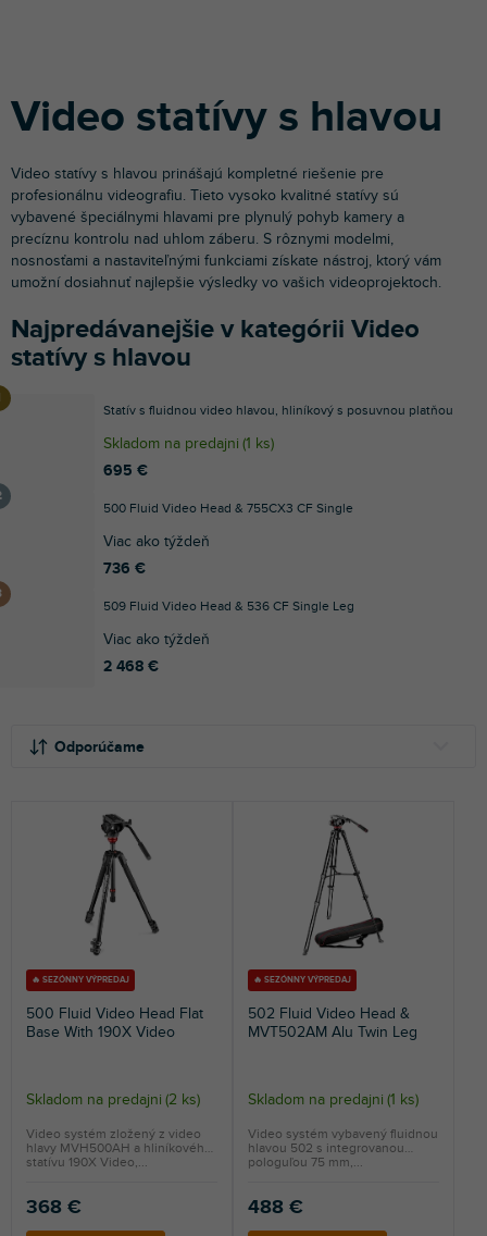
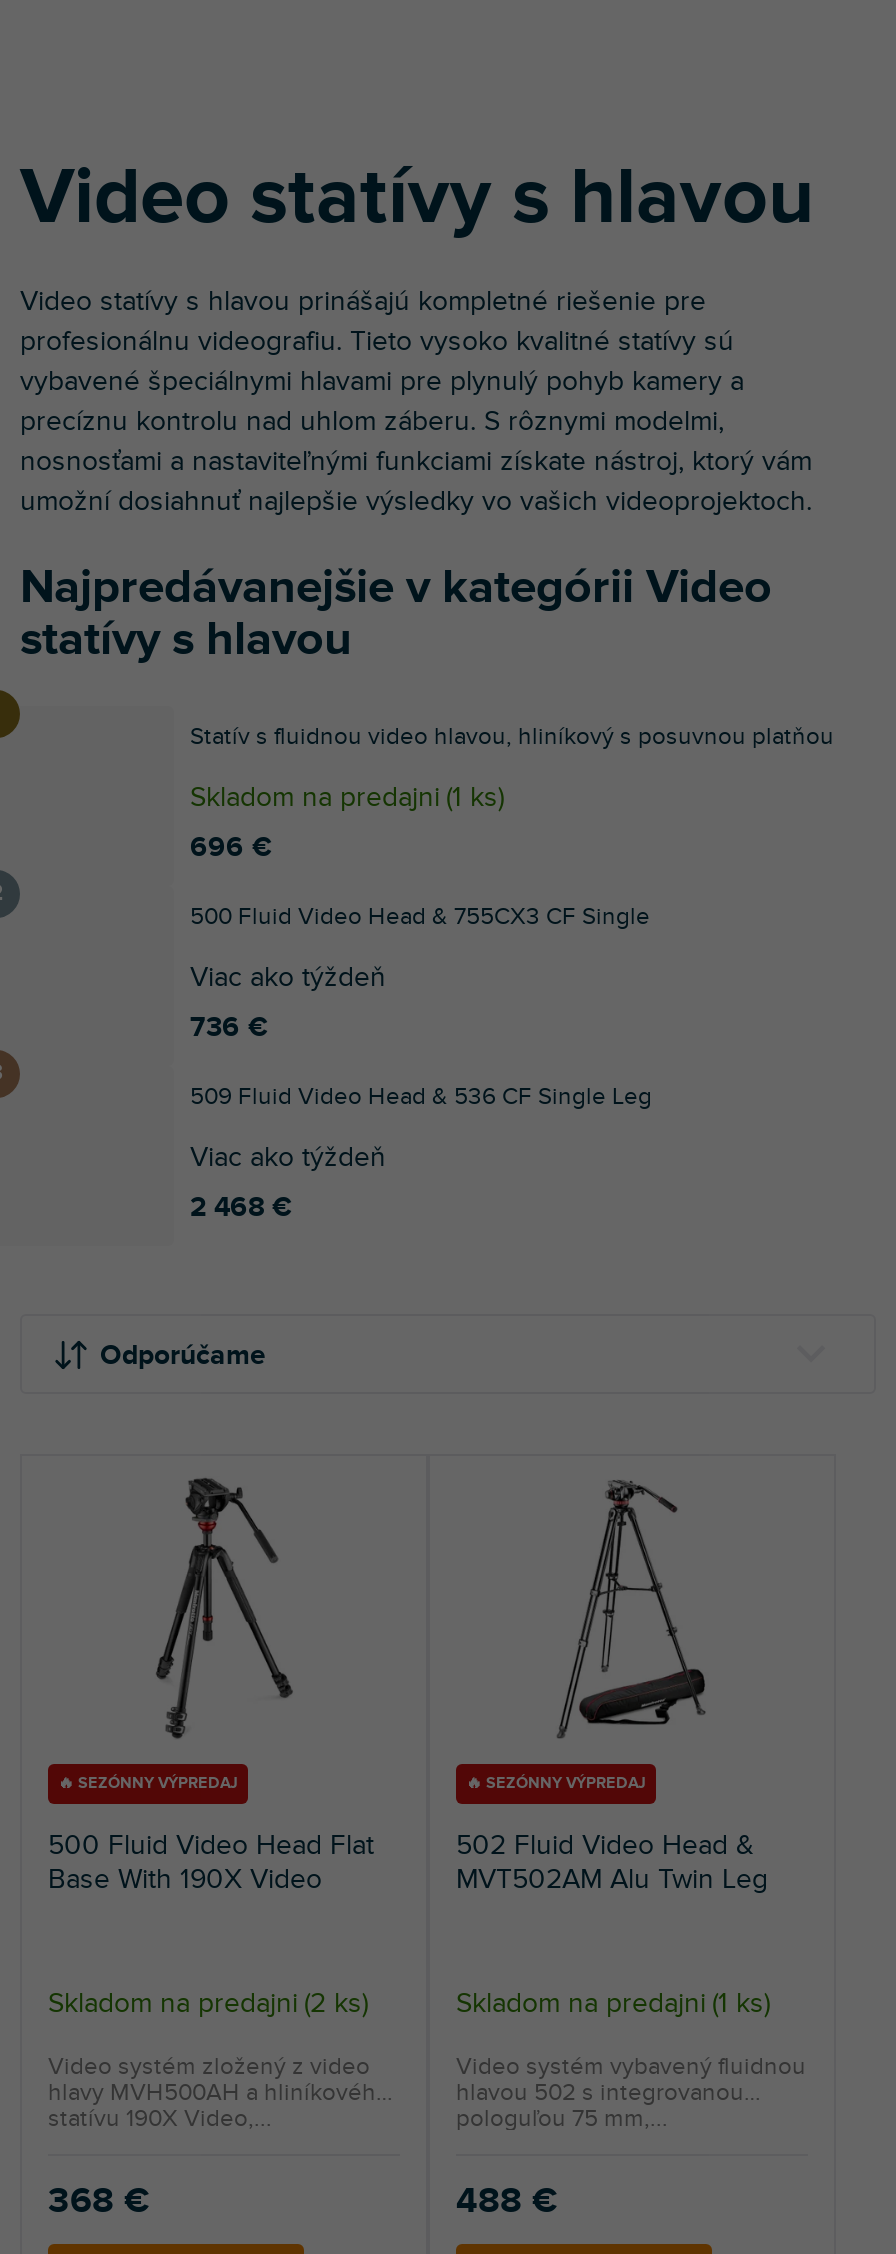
- 695 €
+ 696 €
